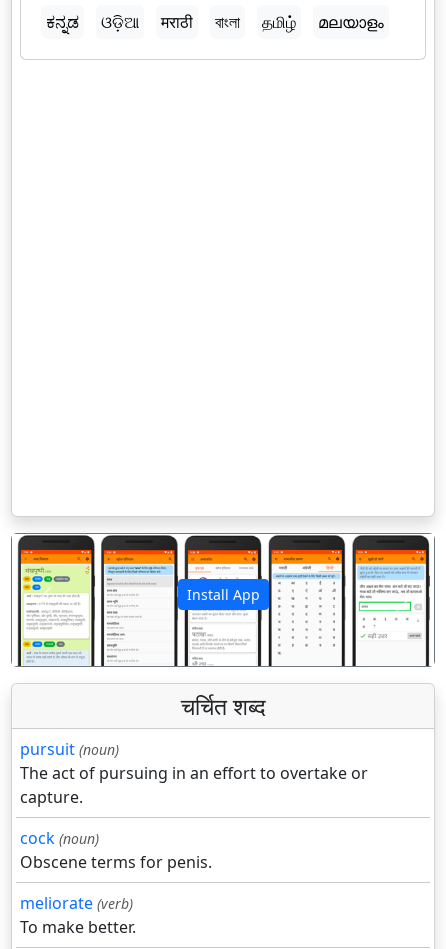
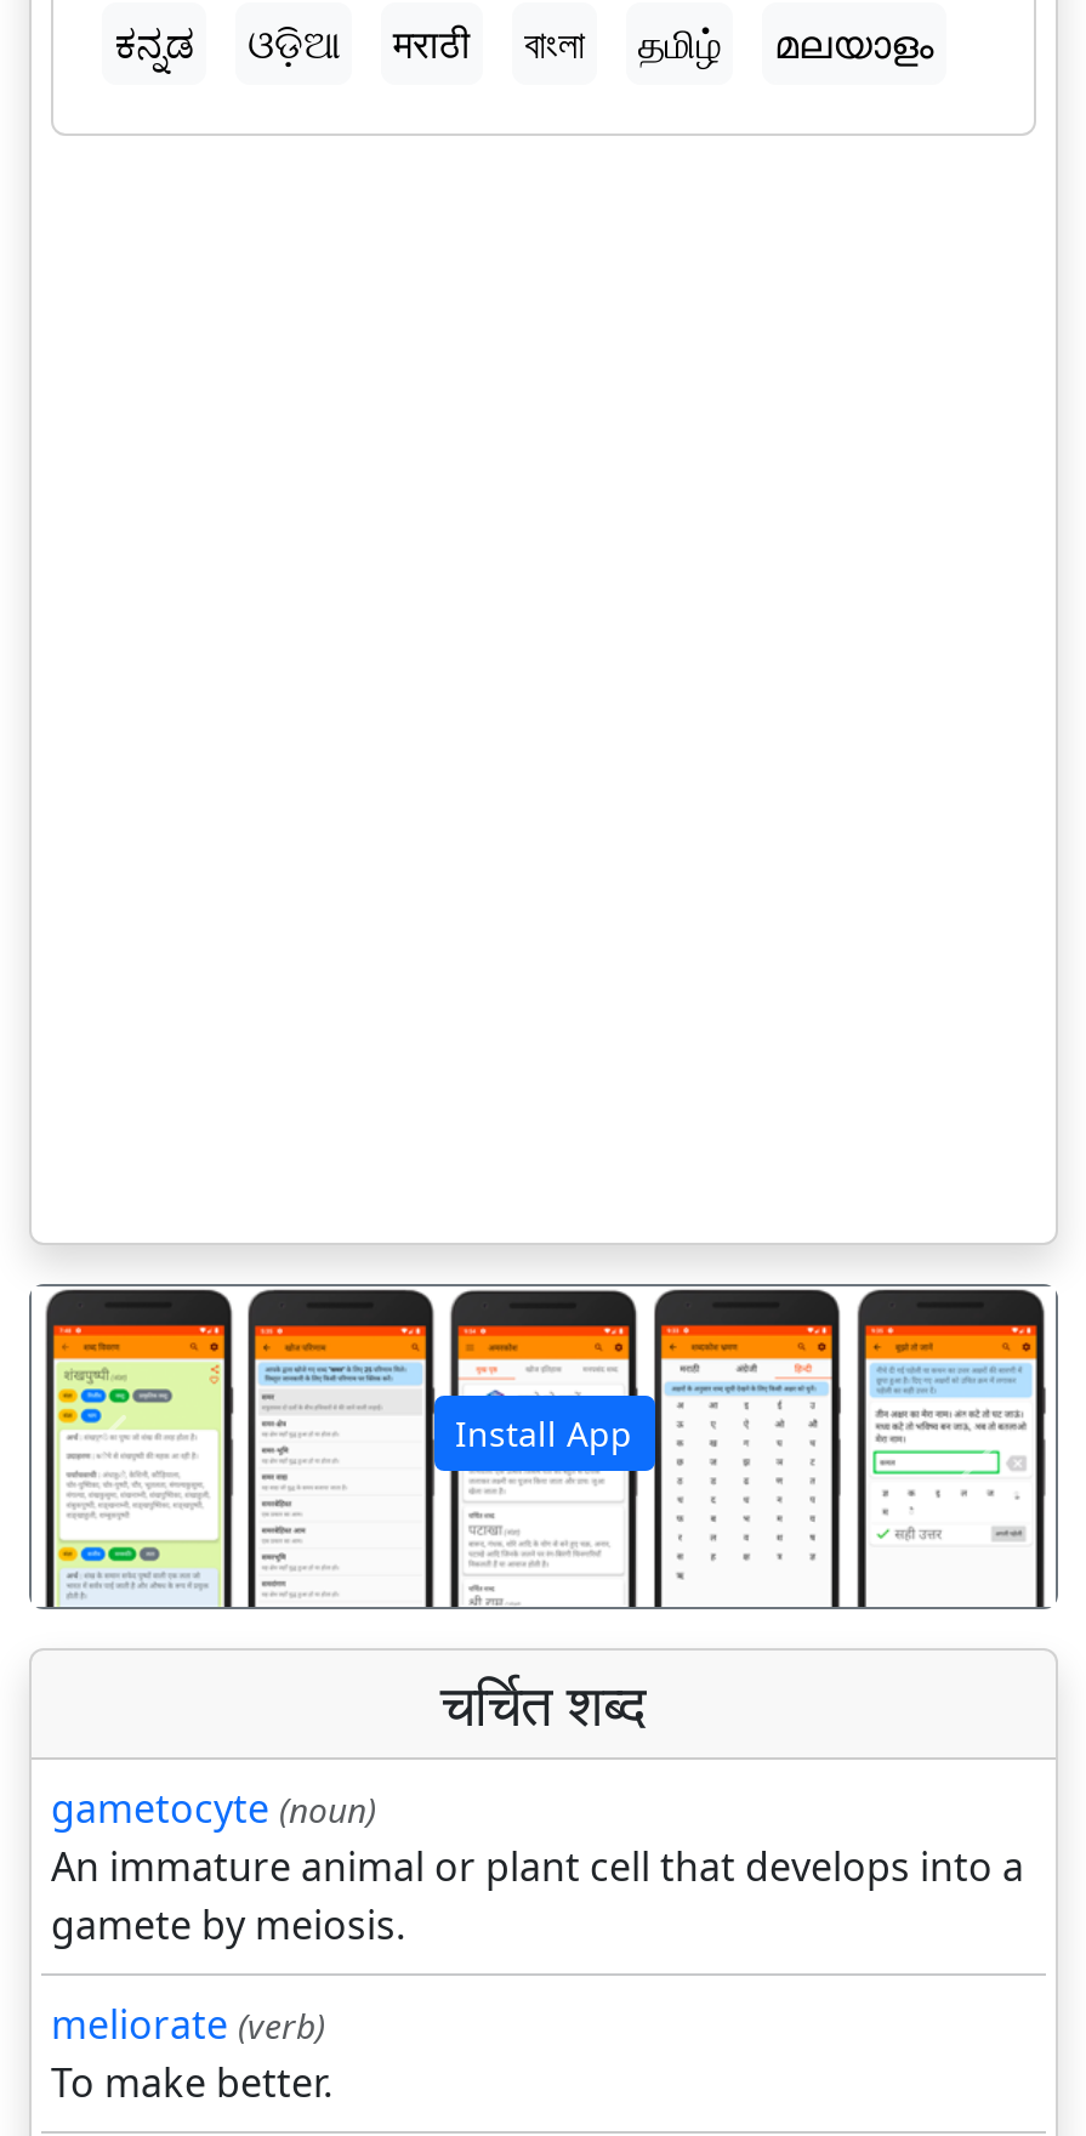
- pursuit (noun)
- The act of pursuing in an effort to overtake or
- capture.
- cock (noun)
- Obscene terms for penis.
+ gametocyte (noun)
+ An immature animal or plant cell that develops into a
+ gamete by meiosis.
